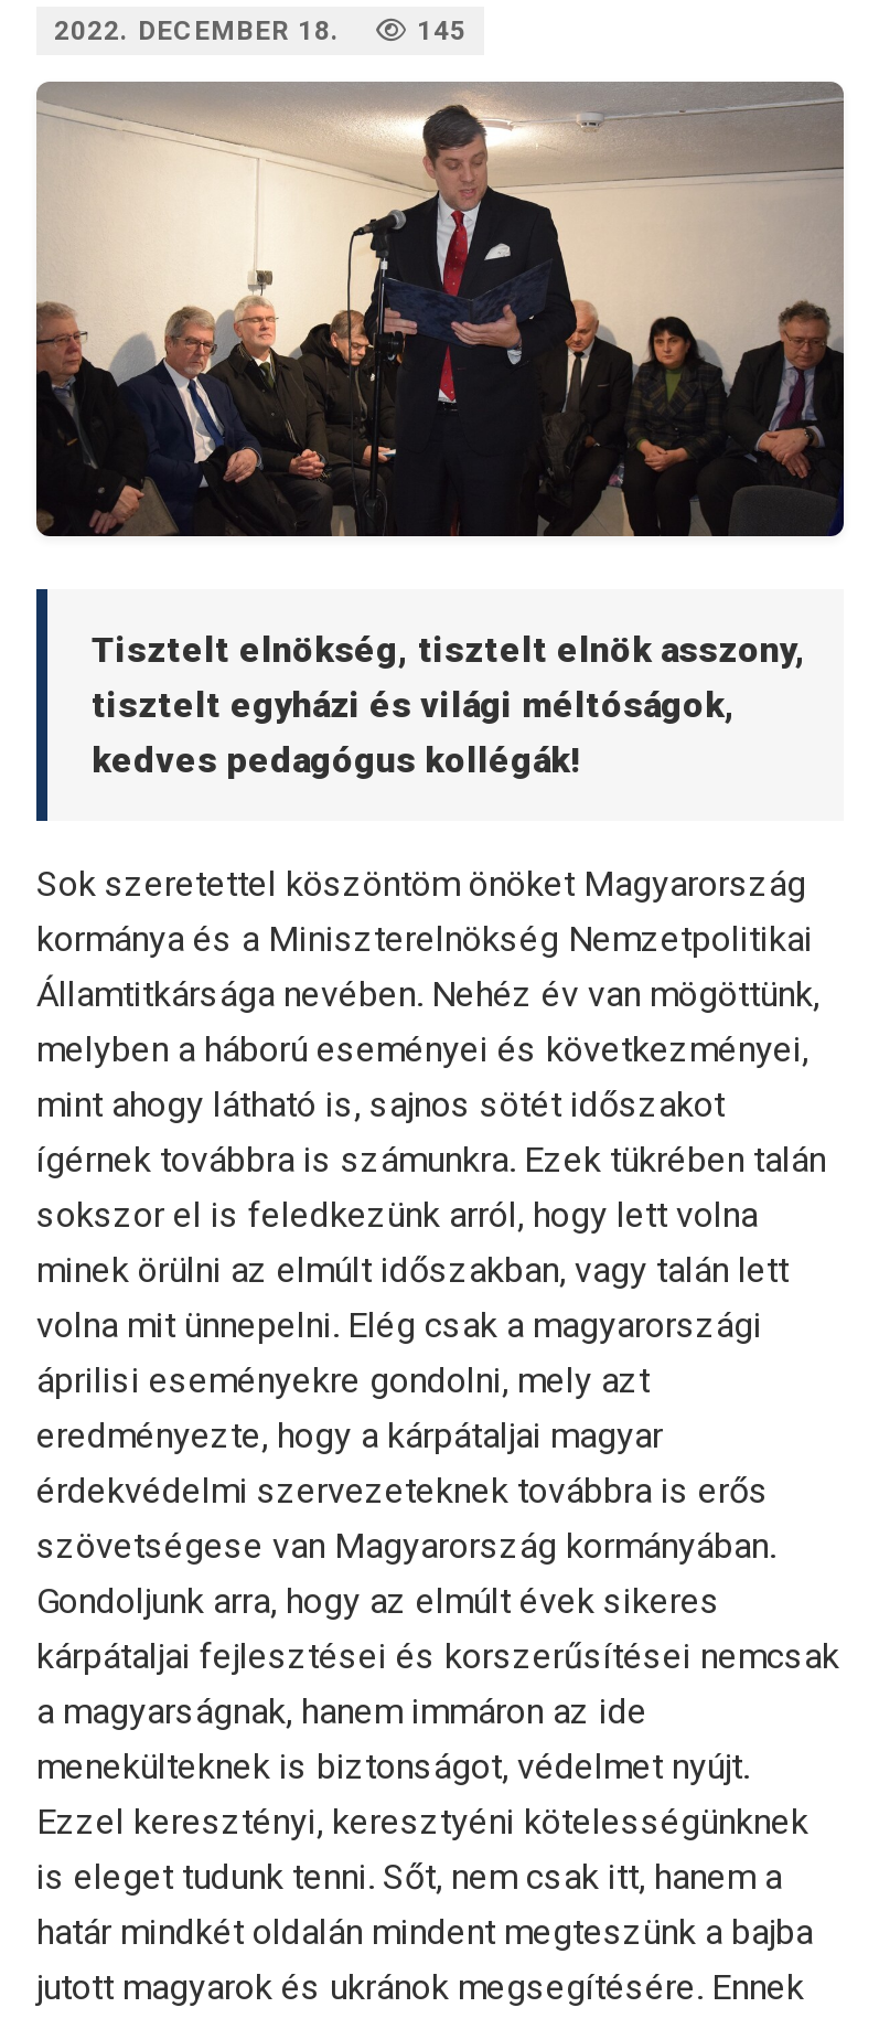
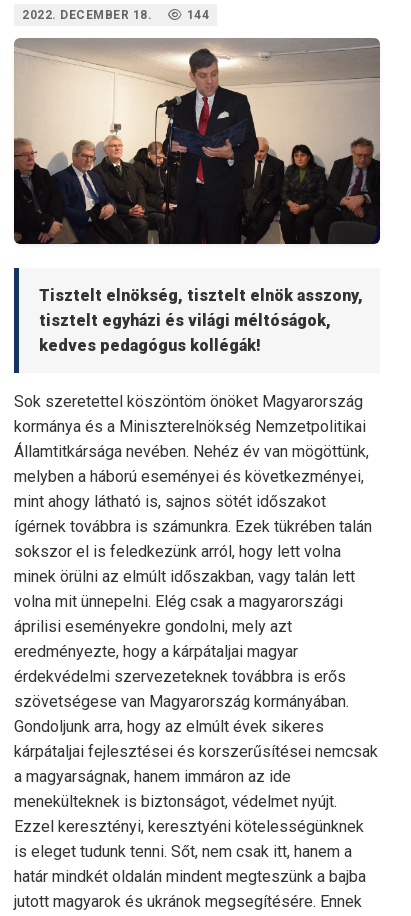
- 145
+ 144
